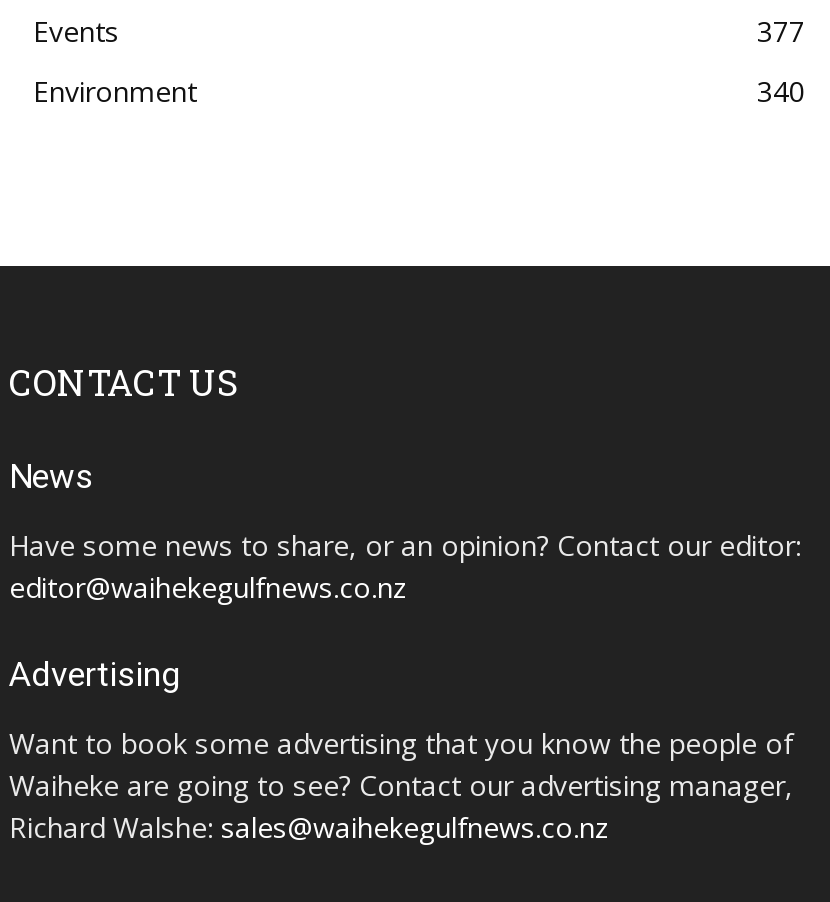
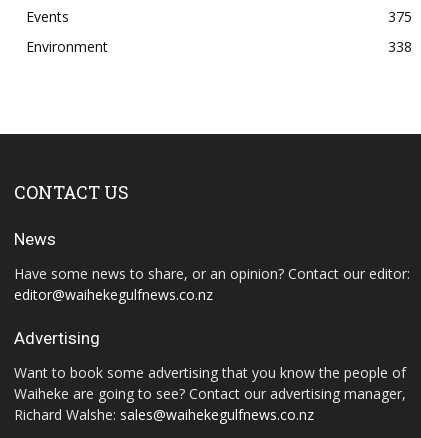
- 377
+ 375

- 340
+ 338
